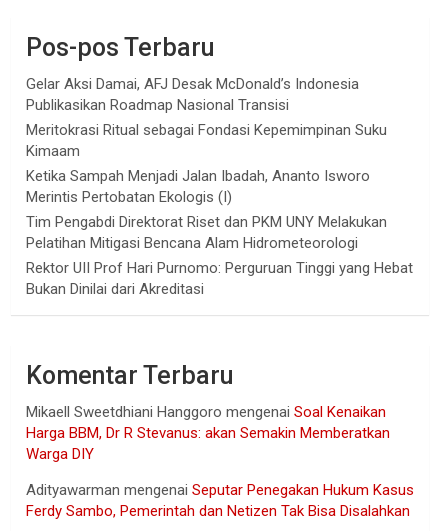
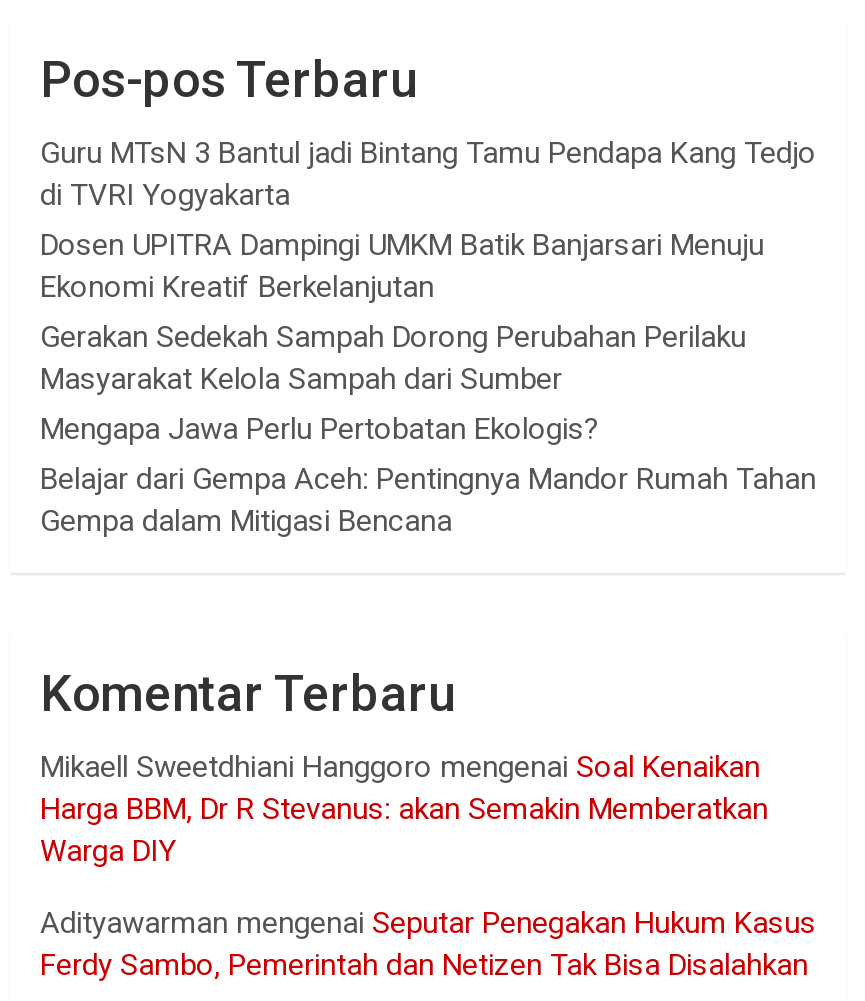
- Gelar Aksi Damai, AFJ Desak McDonald’s Indonesia
- Publikasikan Roadmap Nasional Transisi
- Meritokrasi Ritual sebagai Fondasi Kepemimpinan Suku
- Kimaam
- Ketika Sampah Menjadi Jalan Ibadah, Ananto Isworo
- Merintis Pertobatan Ekologis (I)
- Tim Pengabdi Direktorat Riset dan PKM UNY Melakukan
- Pelatihan Mitigasi Bencana Alam Hidrometeorologi
- Rektor UII Prof Hari Purnomo: Perguruan Tinggi yang Hebat
- Bukan Dinilai dari Akreditasi
+ Guru MTsN 3 Bantul jadi Bintang Tamu Pendapa Kang Tedjo
+ di TVRI Yogyakarta
+ Dosen UPITRA Dampingi UMKM Batik Banjarsari Menuju
+ Ekonomi Kreatif Berkelanjutan
+ Gerakan Sedekah Sampah Dorong Perubahan Perilaku
+ Masyarakat Kelola Sampah dari Sumber
+ Mengapa Jawa Perlu Pertobatan Ekologis?
+ Belajar dari Gempa Aceh: Pentingnya Mandor Rumah Tahan
+ Gempa dalam Mitigasi Bencana
